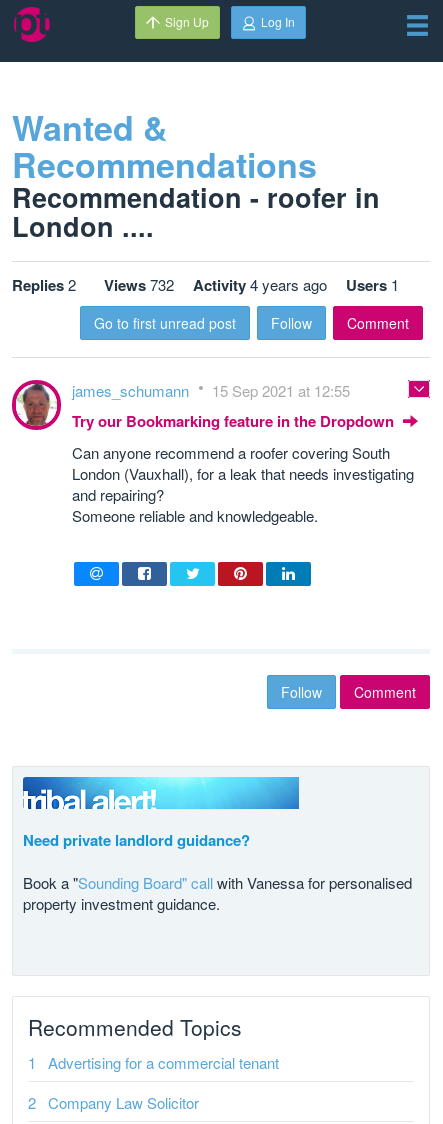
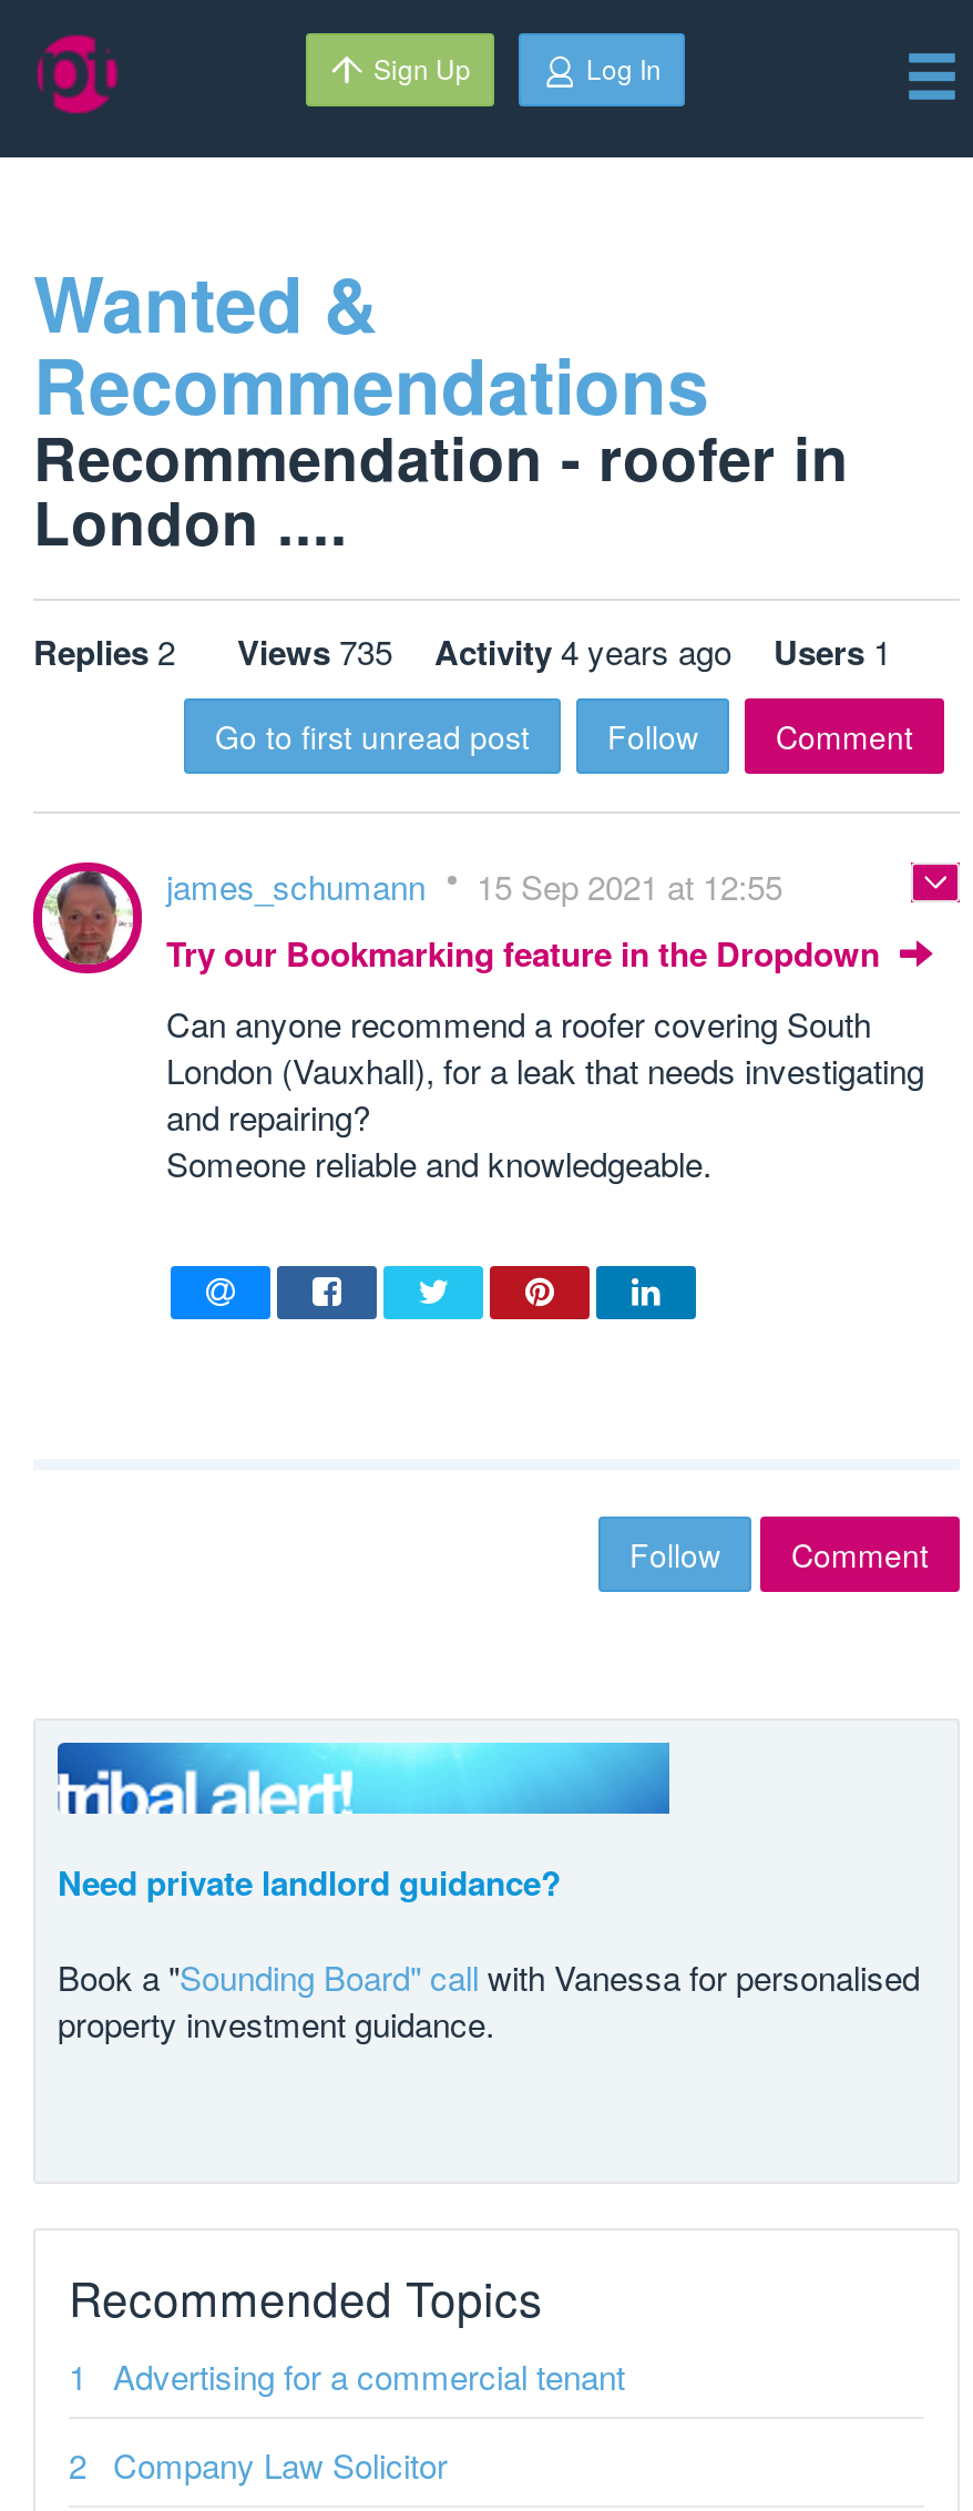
- Replies 2 Views 732 Activity 4 years ago Users 1
+ Replies 2 Views 735 Activity 4 years ago Users 1
